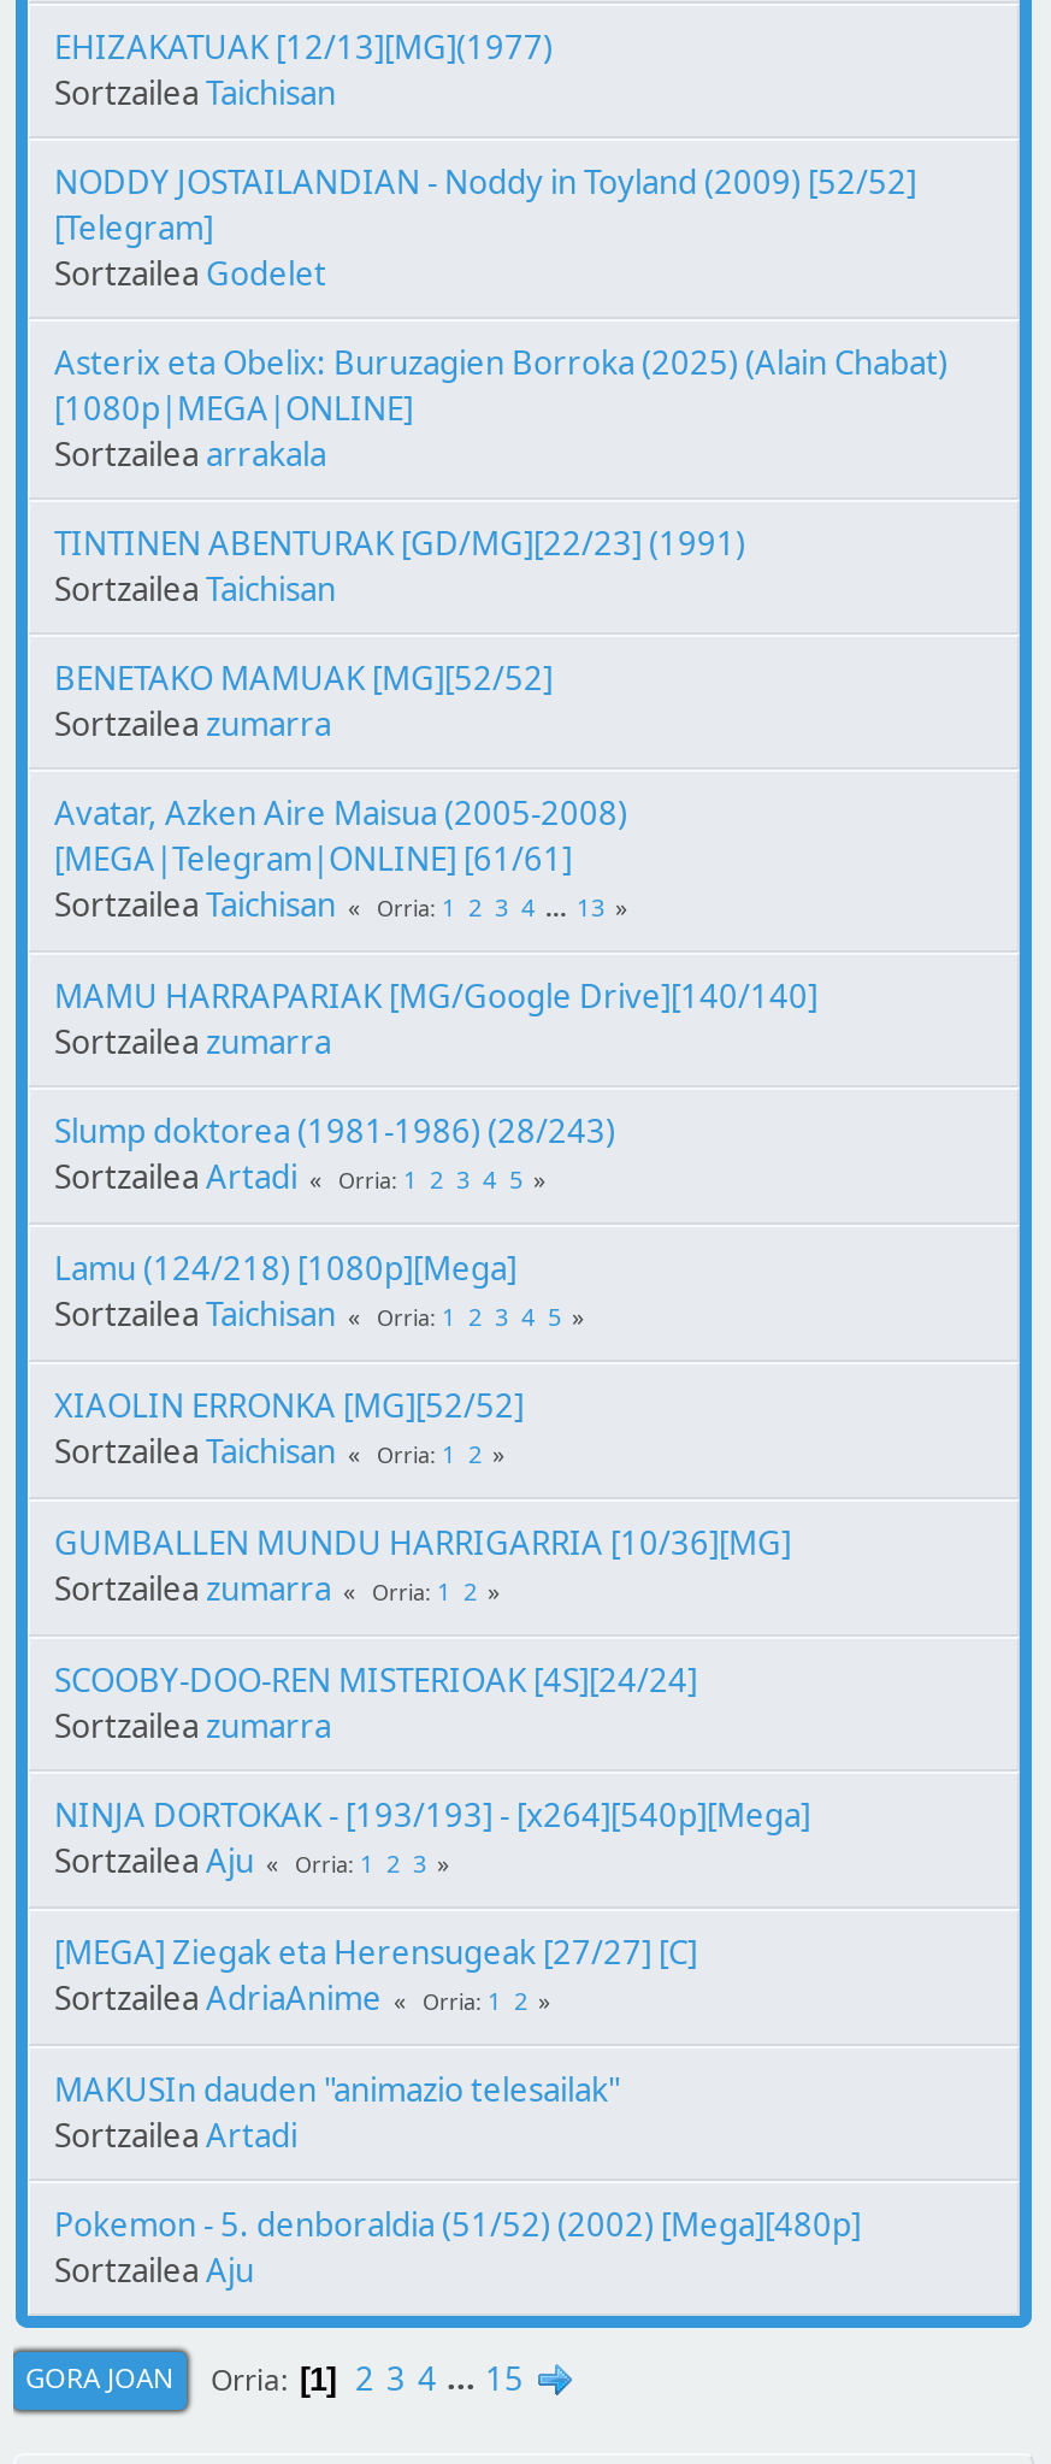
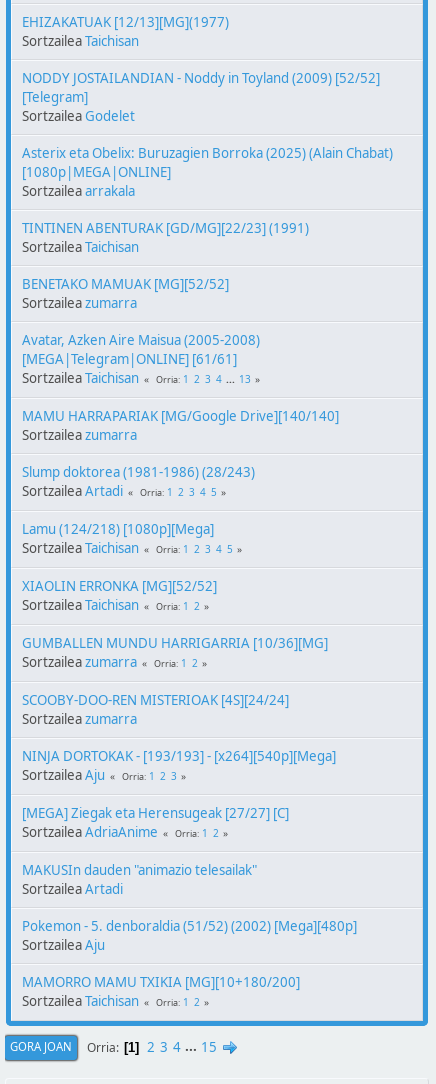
+ MAMORRO MAMU TXIKIA [MG][10+180/200]
+ Sortzailea Taichisan
+ Orria 1 2
